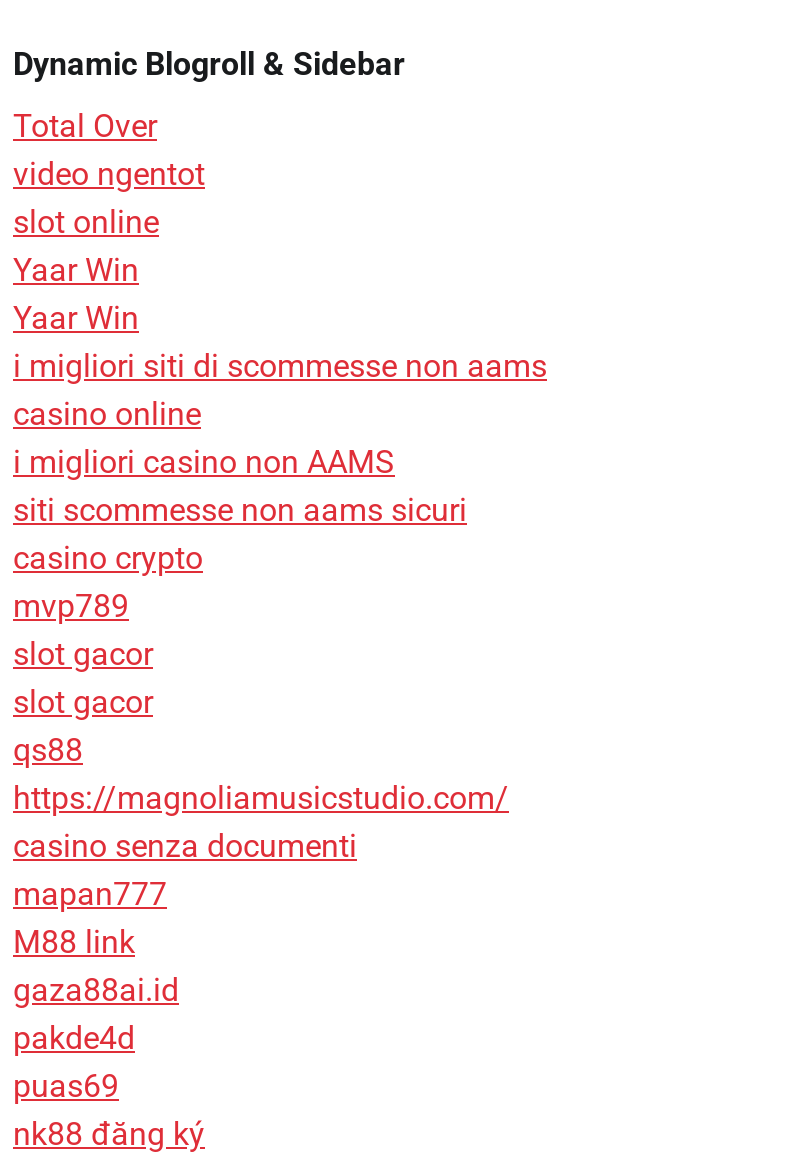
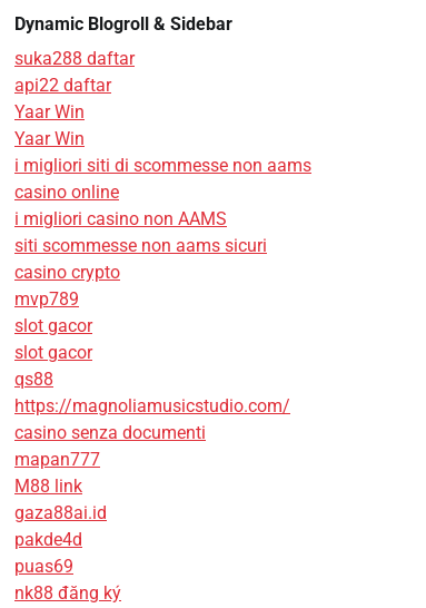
- Total Over
- video ngentot
- slot online
+ suka288 daftar
+ api22 daftar
